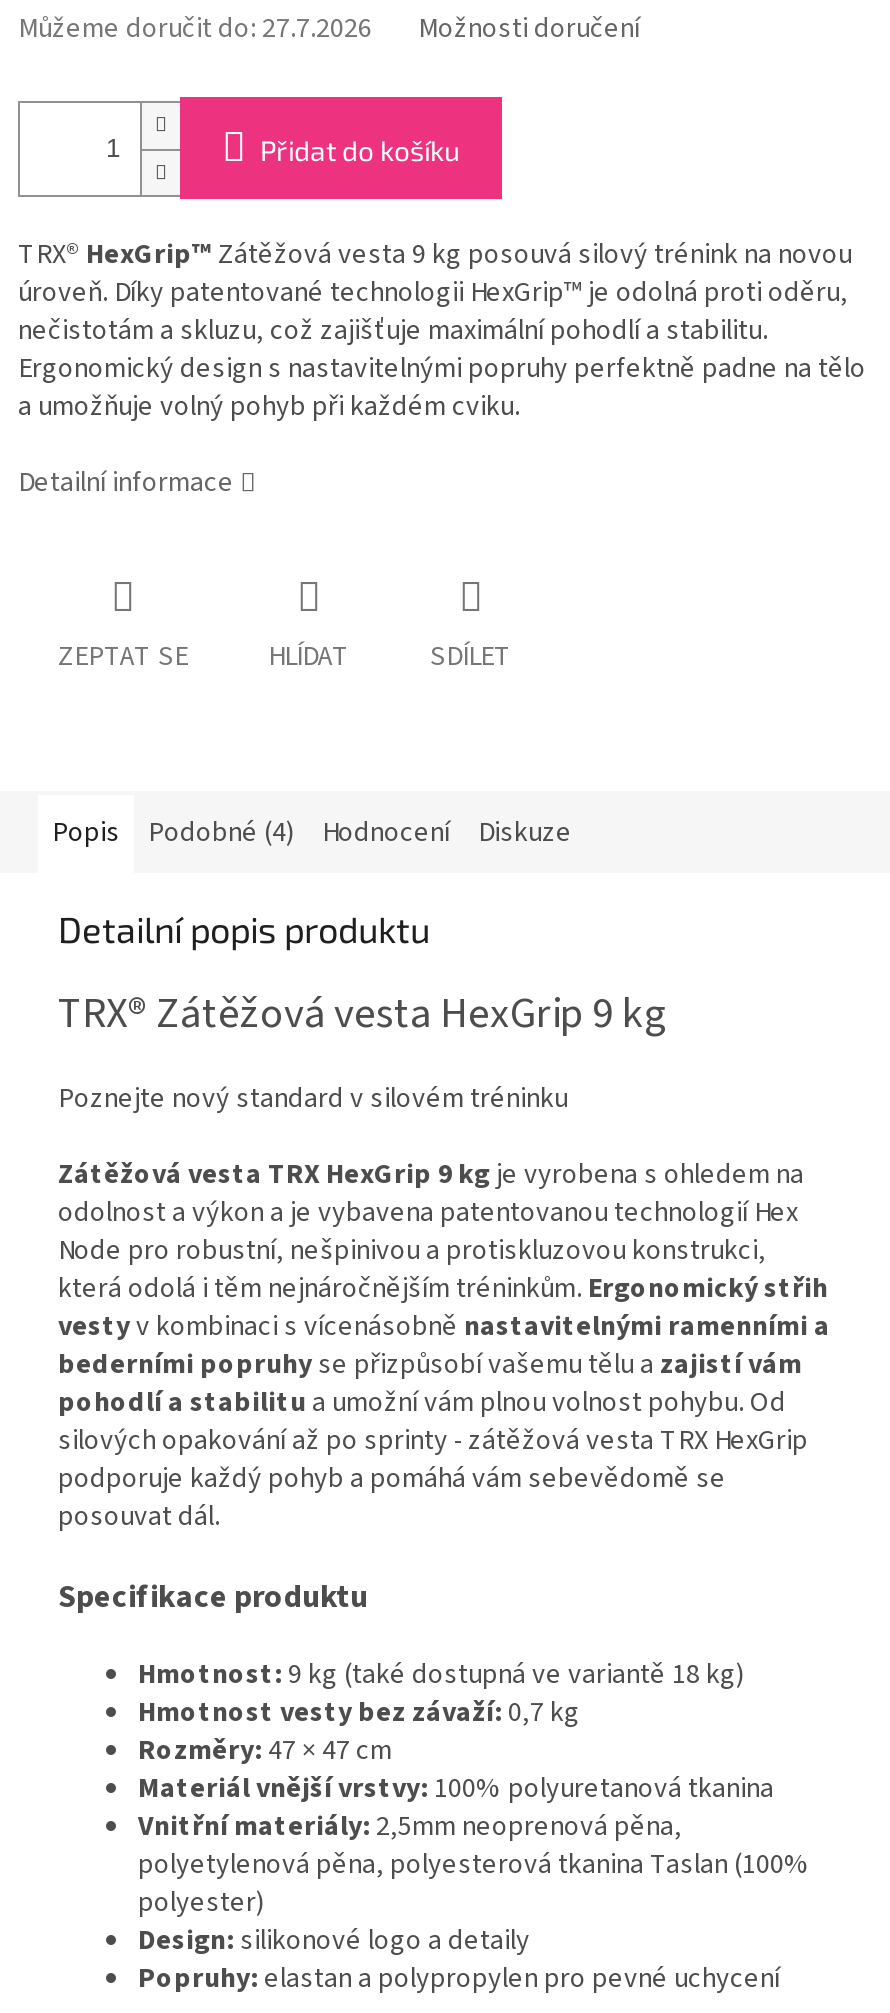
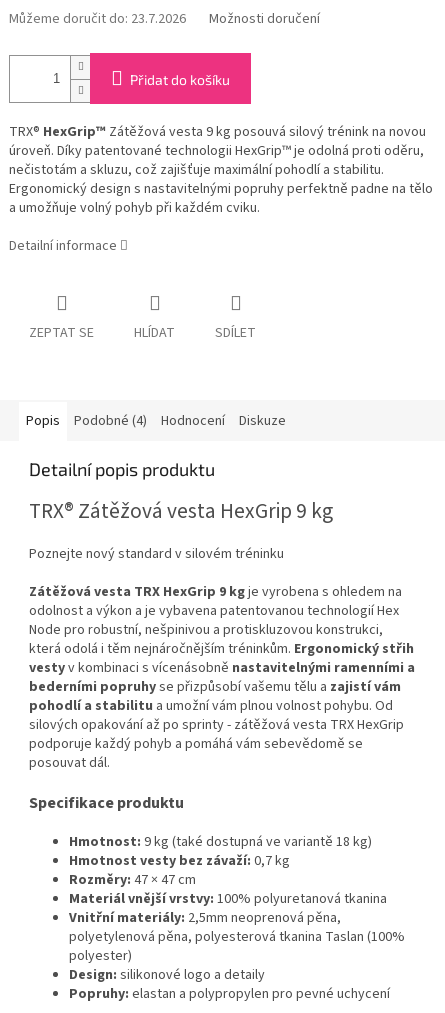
- Můžeme doručit do: 27.7.2026
+ Můžeme doručit do: 23.7.2026
